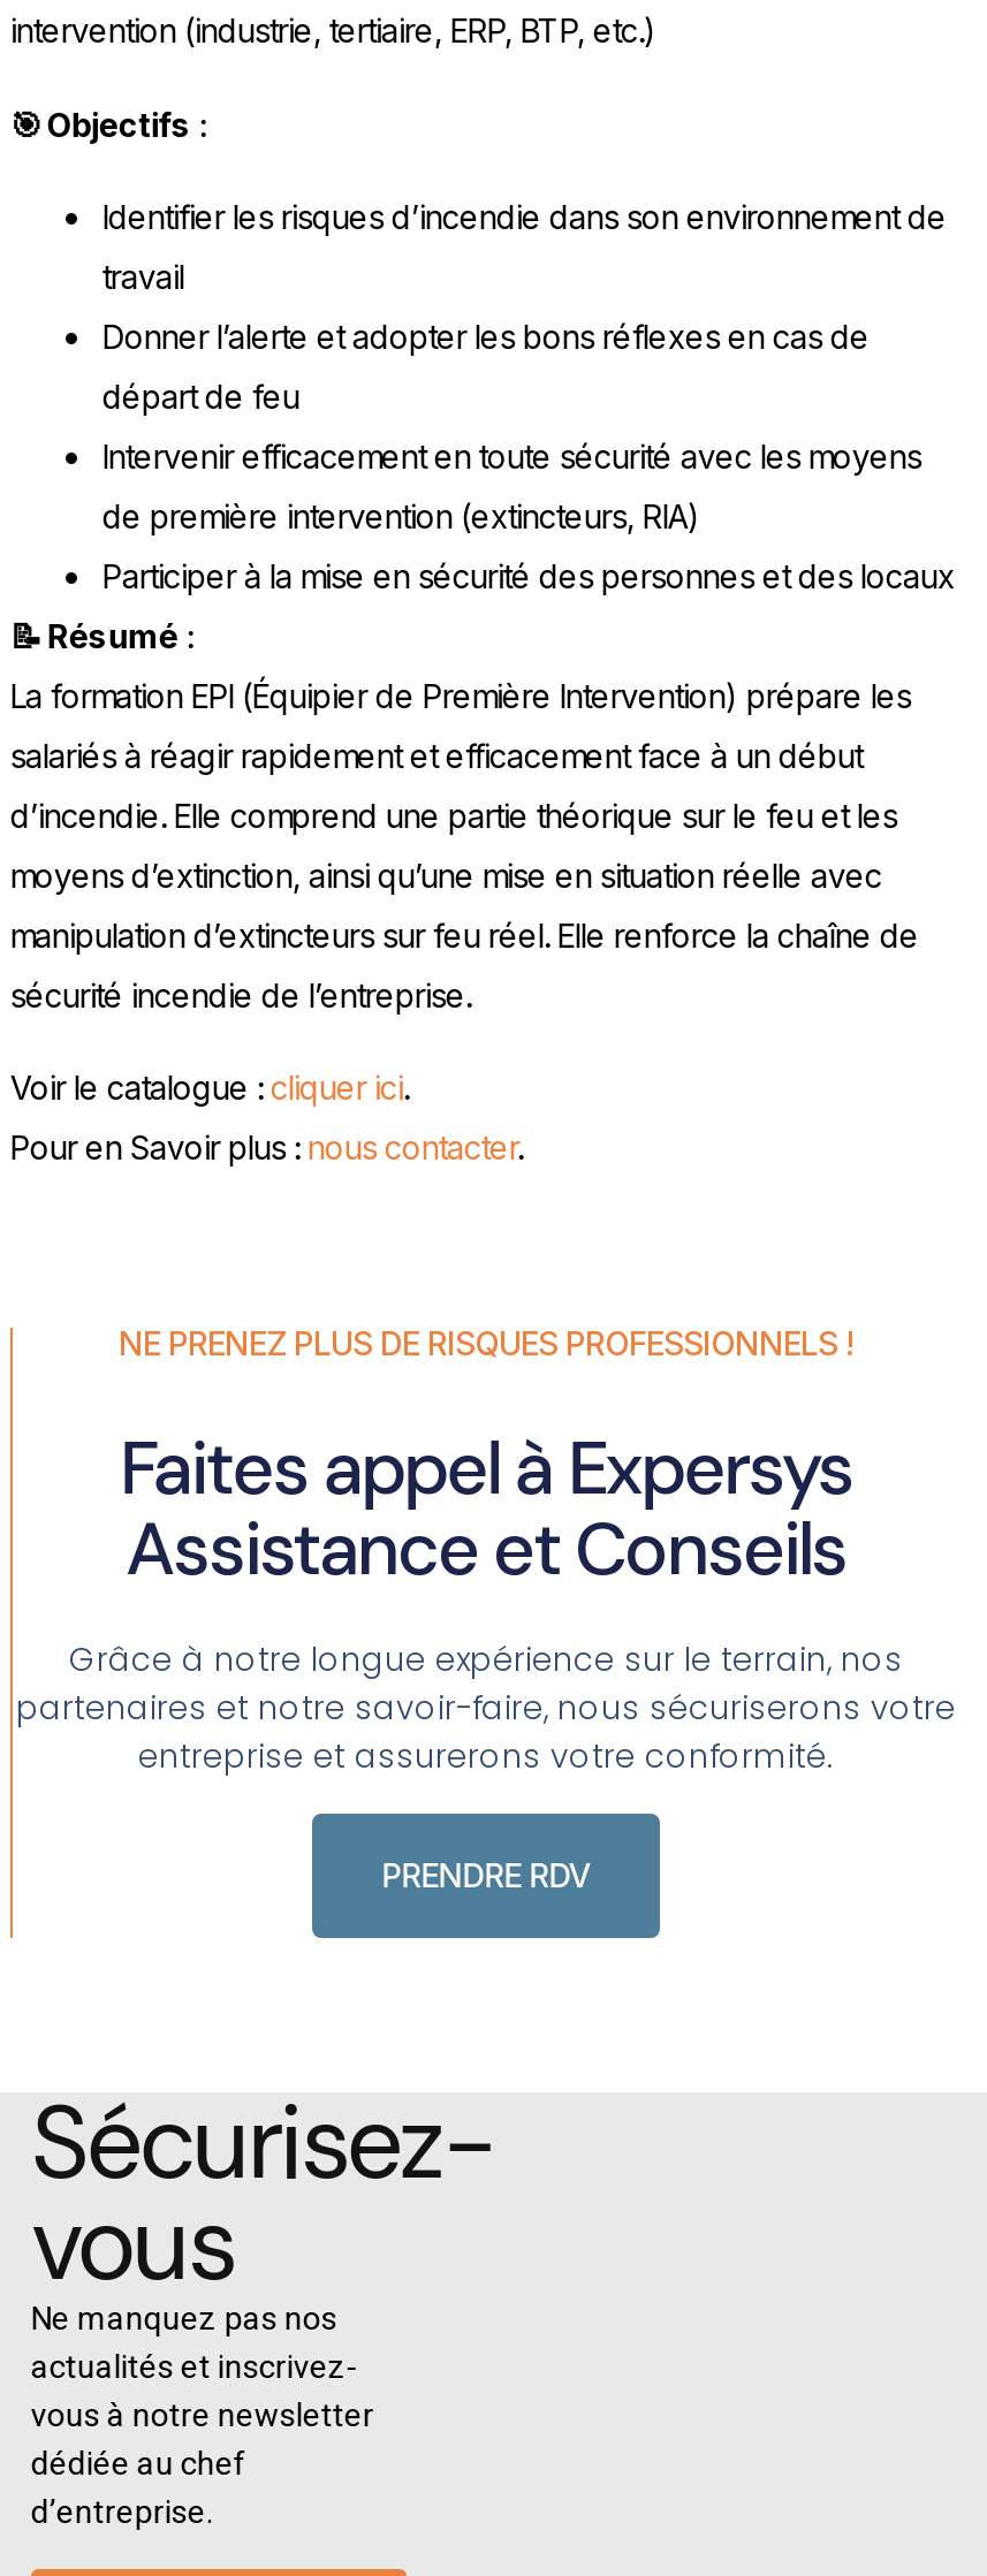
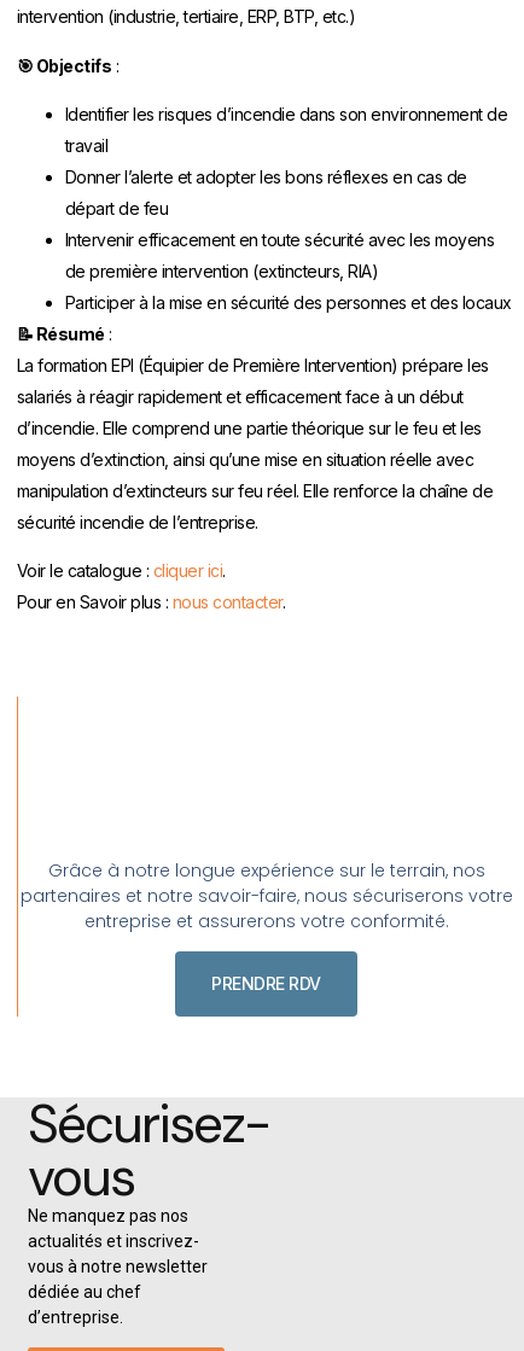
- NE PRENEZ PLUS DE RISQUES PROFESSIONNELS !
- Faites appel à Expersys
- Assistance et Conseils
